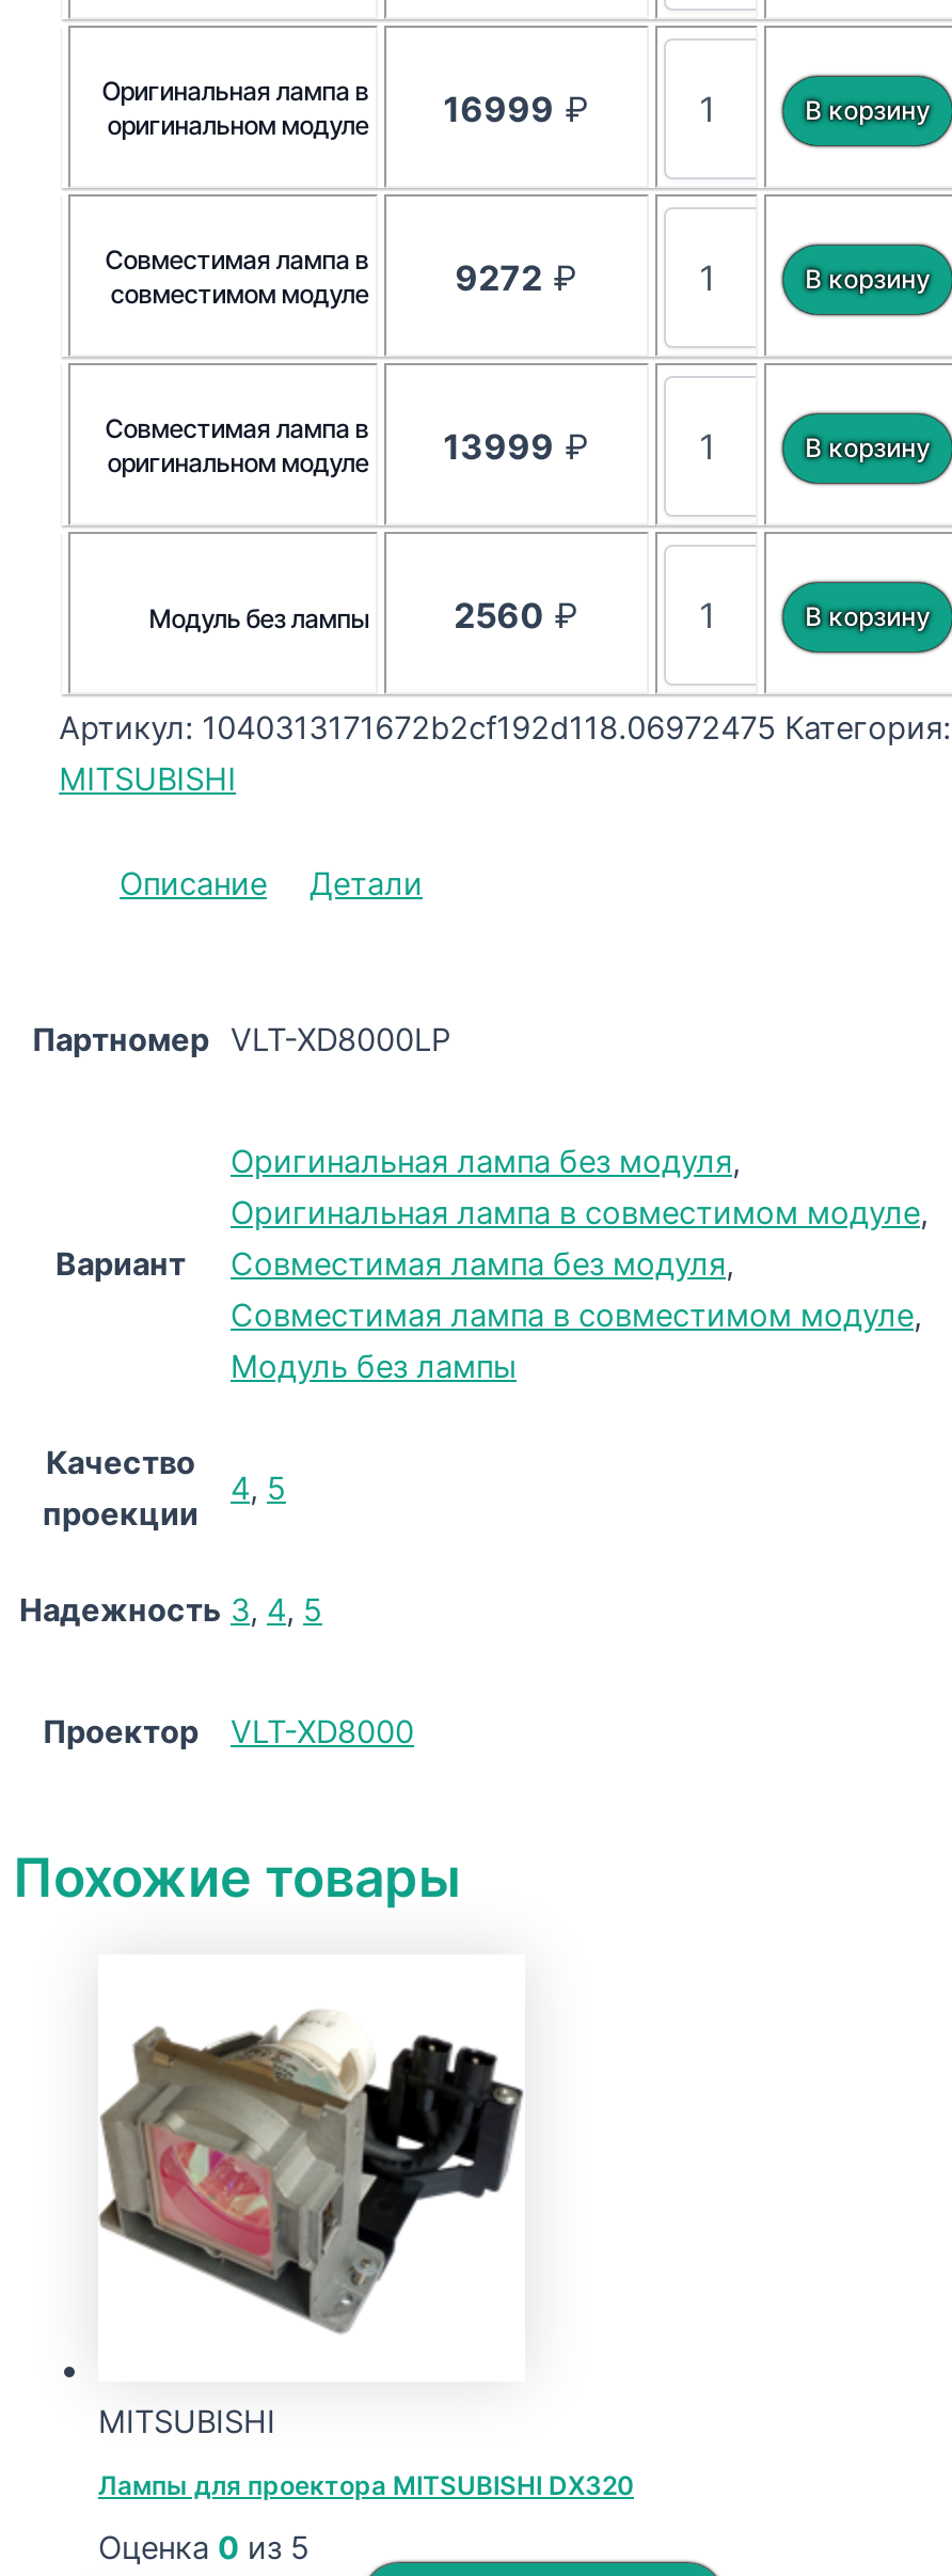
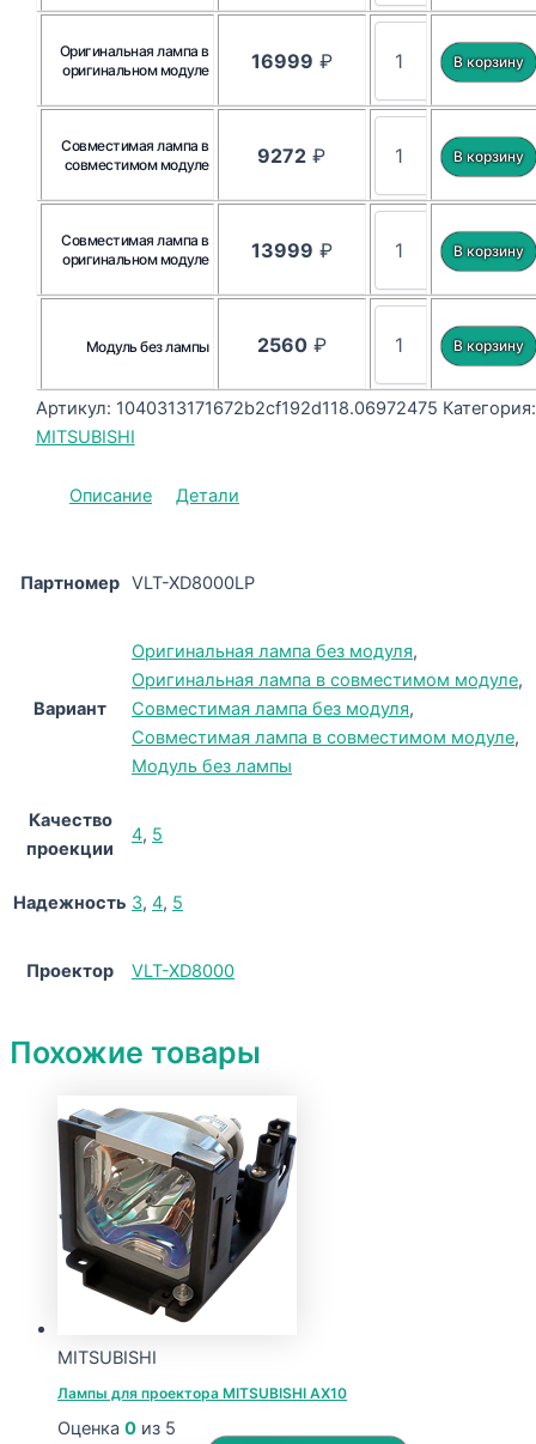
- [image]
+ [image]

- Лампы для проектора MITSUBISHI DX320
+ Лампы для проектора MITSUBISHI AX10
